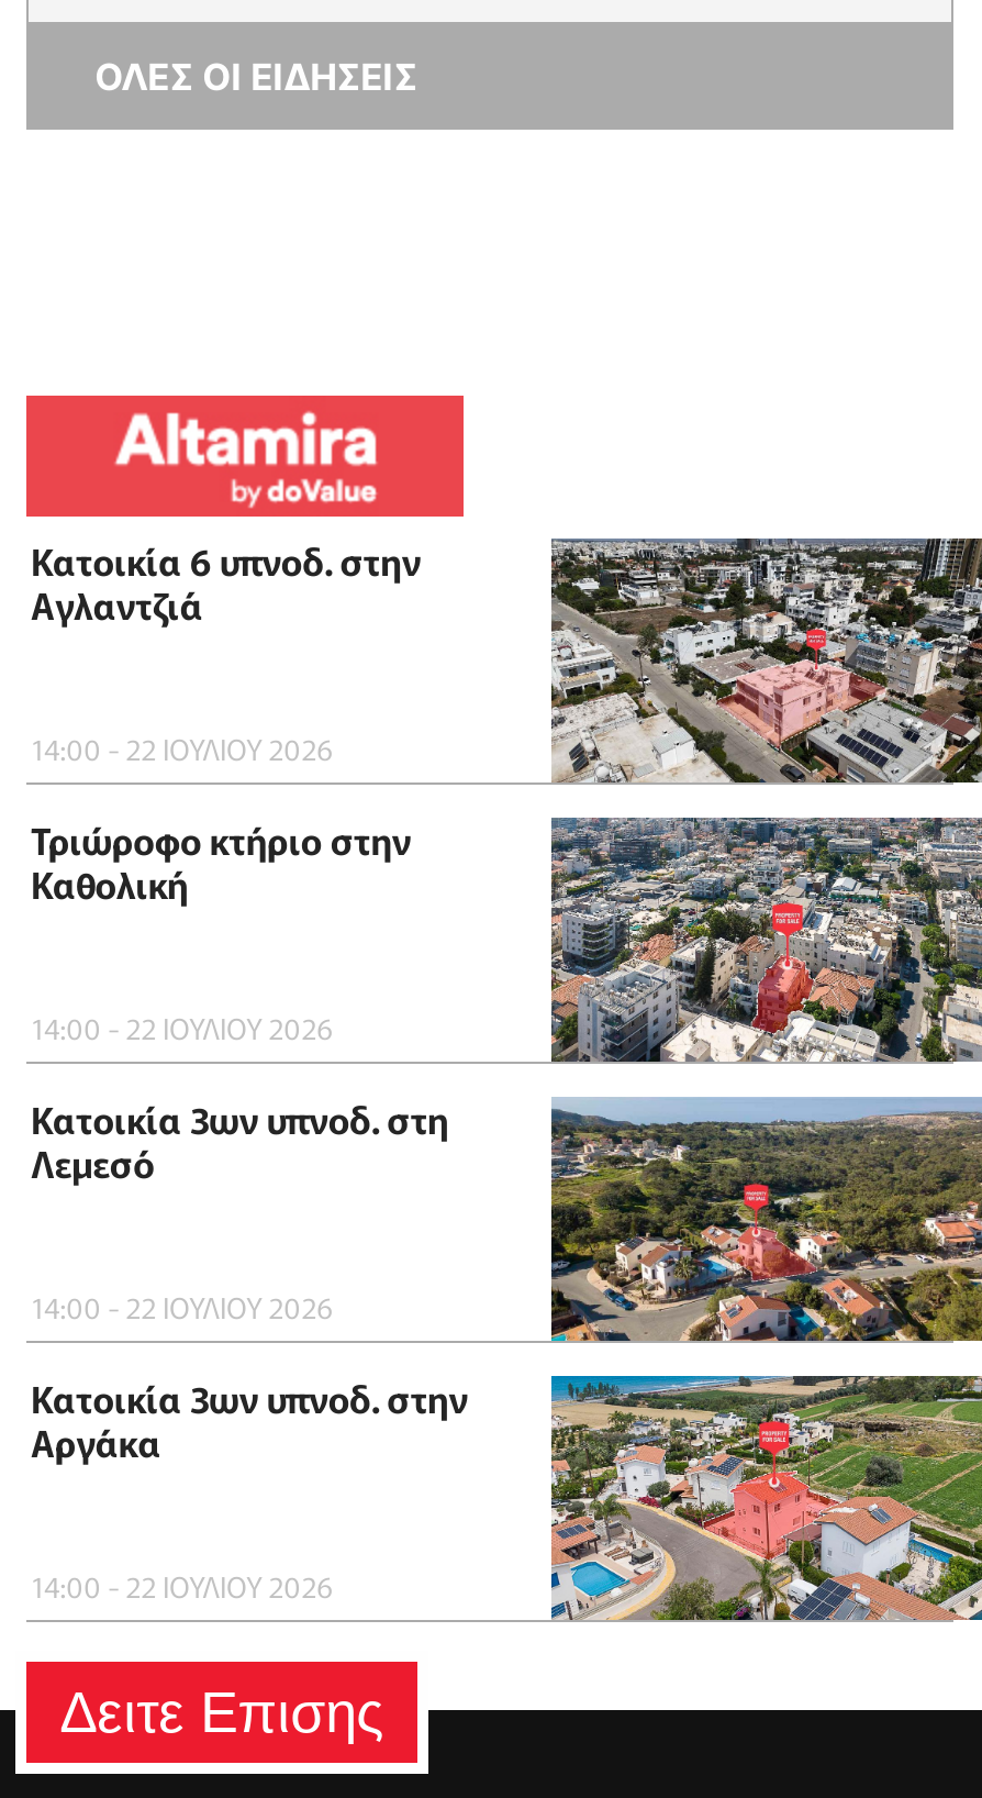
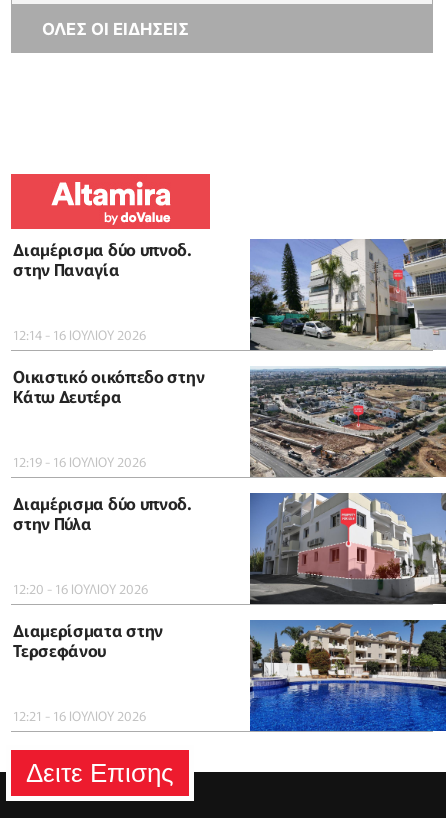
- Κατοικία 6 υπνοδ. στην
- Αγλαντζιά
+ Διαμέρισμα δύο υπνοδ.
+ στην Παναγία

- [image]
+ [image]

- 14:00 - 22 ΙΟΥΛΙΟΥ 2026
+ 12:14 - 16 ΙΟΥΛΙΟΥ 2026

- Τριώροφο κτήριο στην
- Καθολική
+ Οικιστικό οικόπεδο στην
+ Κάτω Δευτέρα

- [image]
+ [image]

- 14:00 - 22 ΙΟΥΛΙΟΥ 2026
+ 12:19 - 16 ΙΟΥΛΙΟΥ 2026

- Κατοικία 3ων υπνοδ. στη
- Λεμεσό
+ Διαμέρισμα δύο υπνοδ.
+ στην Πύλα

- [image]
+ [image]

- 14:00 - 22 ΙΟΥΛΙΟΥ 2026
+ 12:20 - 16 ΙΟΥΛΙΟΥ 2026

- Κατοικία 3ων υπνοδ. στην
- Αργάκα
+ Διαμερίσματα στην
+ Τερσεφάνου

- [image]
+ [image]

- 14:00 - 22 ΙΟΥΛΙΟΥ 2026
+ 12:21 - 16 ΙΟΥΛΙΟΥ 2026
